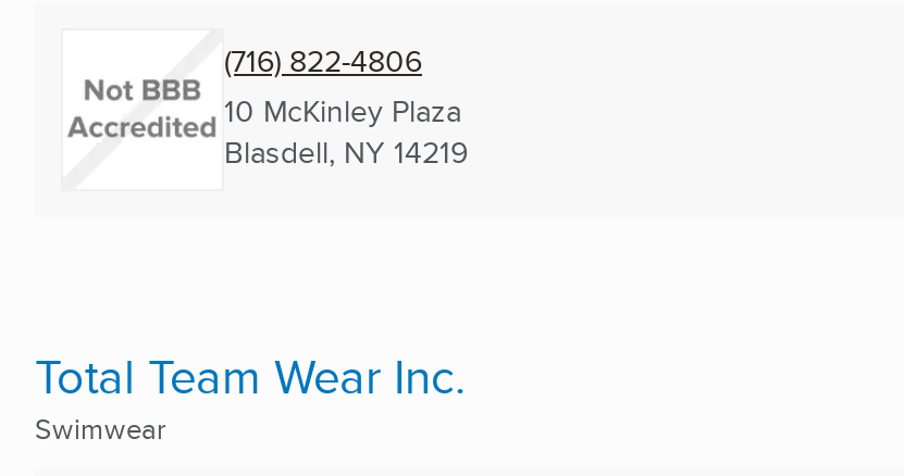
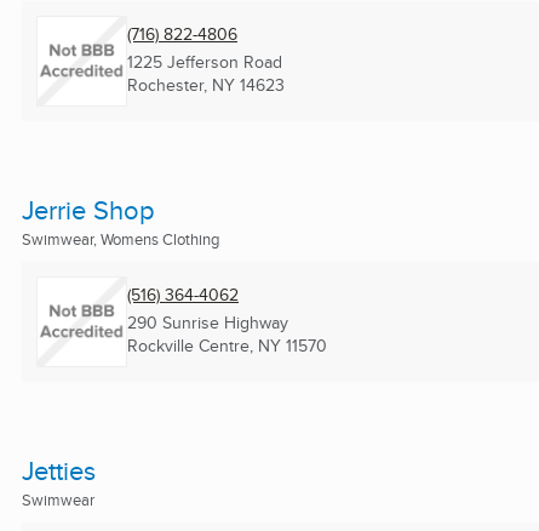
- 10 McKinley Plaza
- Blasdell, NY 14219
- Total Team Wear Inc.
+ 1225 Jefferson Road
+ Rochester, NY 14623
+ Jerrie Shop
+ Swimwear, Womens Clothing
+ (516) 364-4062
+ 290 Sunrise Highway
+ Rockville Centre, NY 11570
+ Jetties
